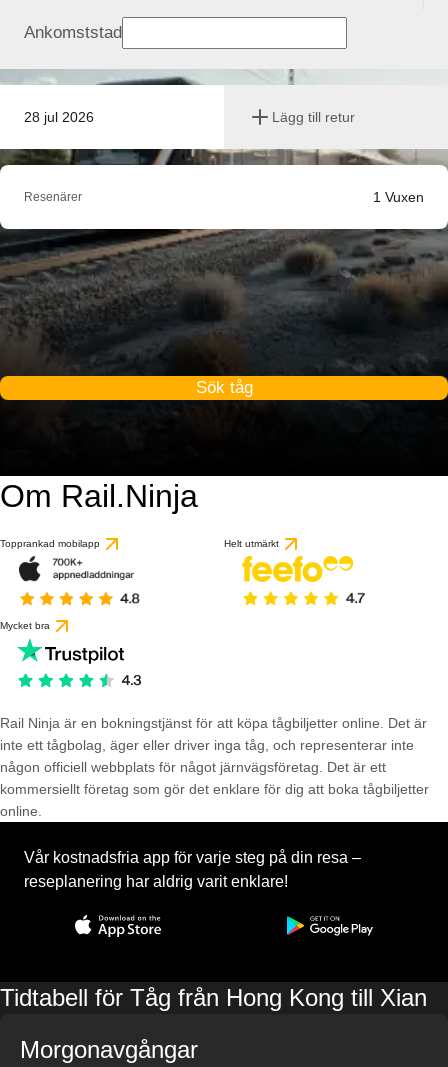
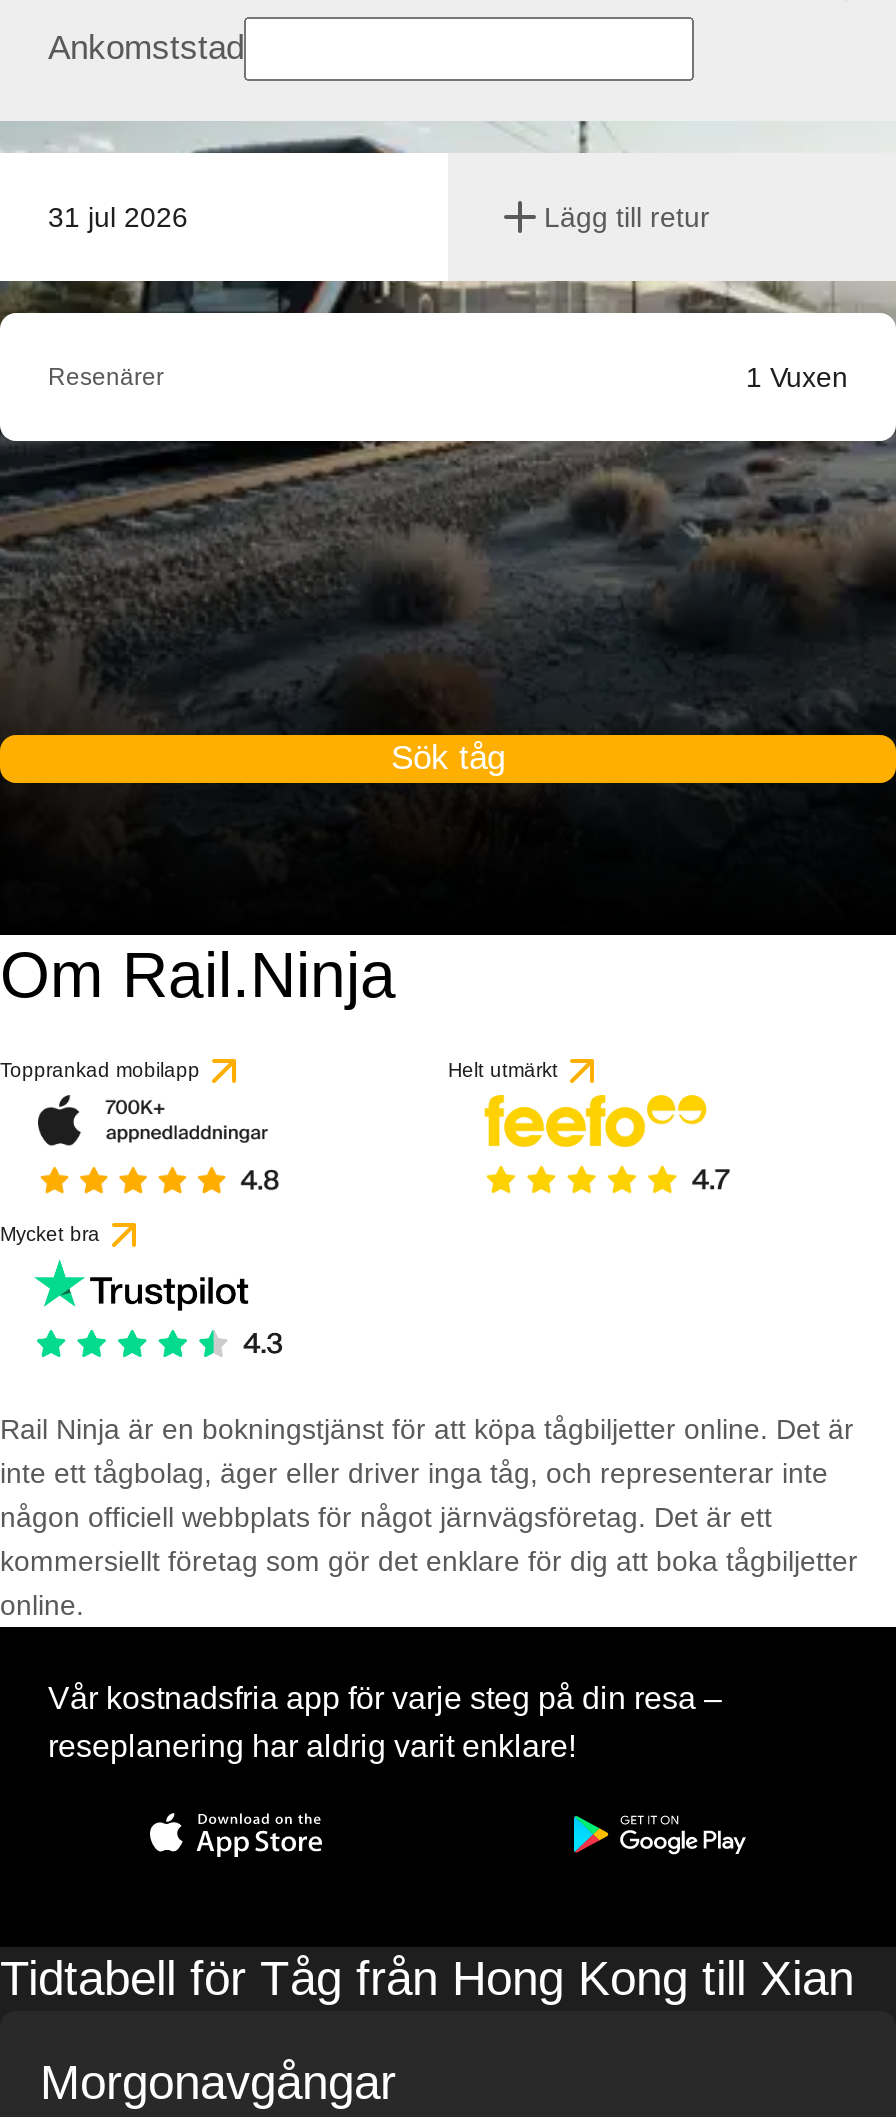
- 28 jul 2026
+ 31 jul 2026
